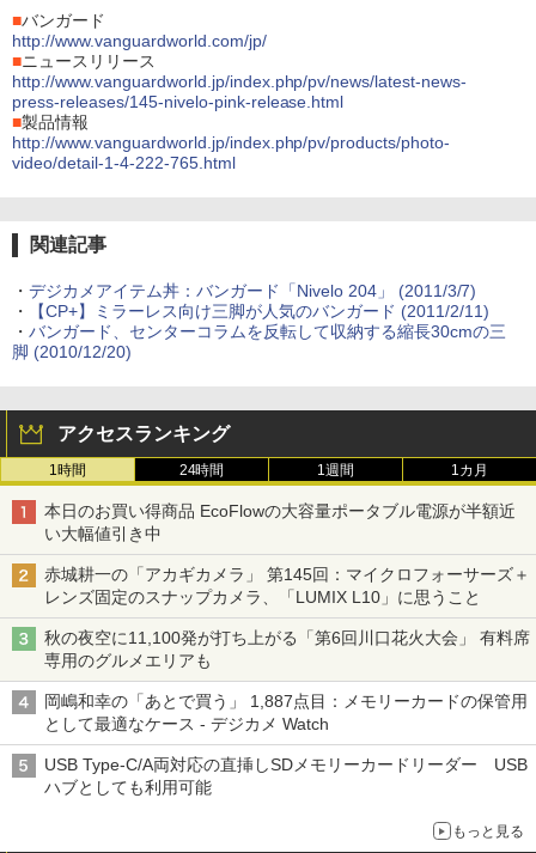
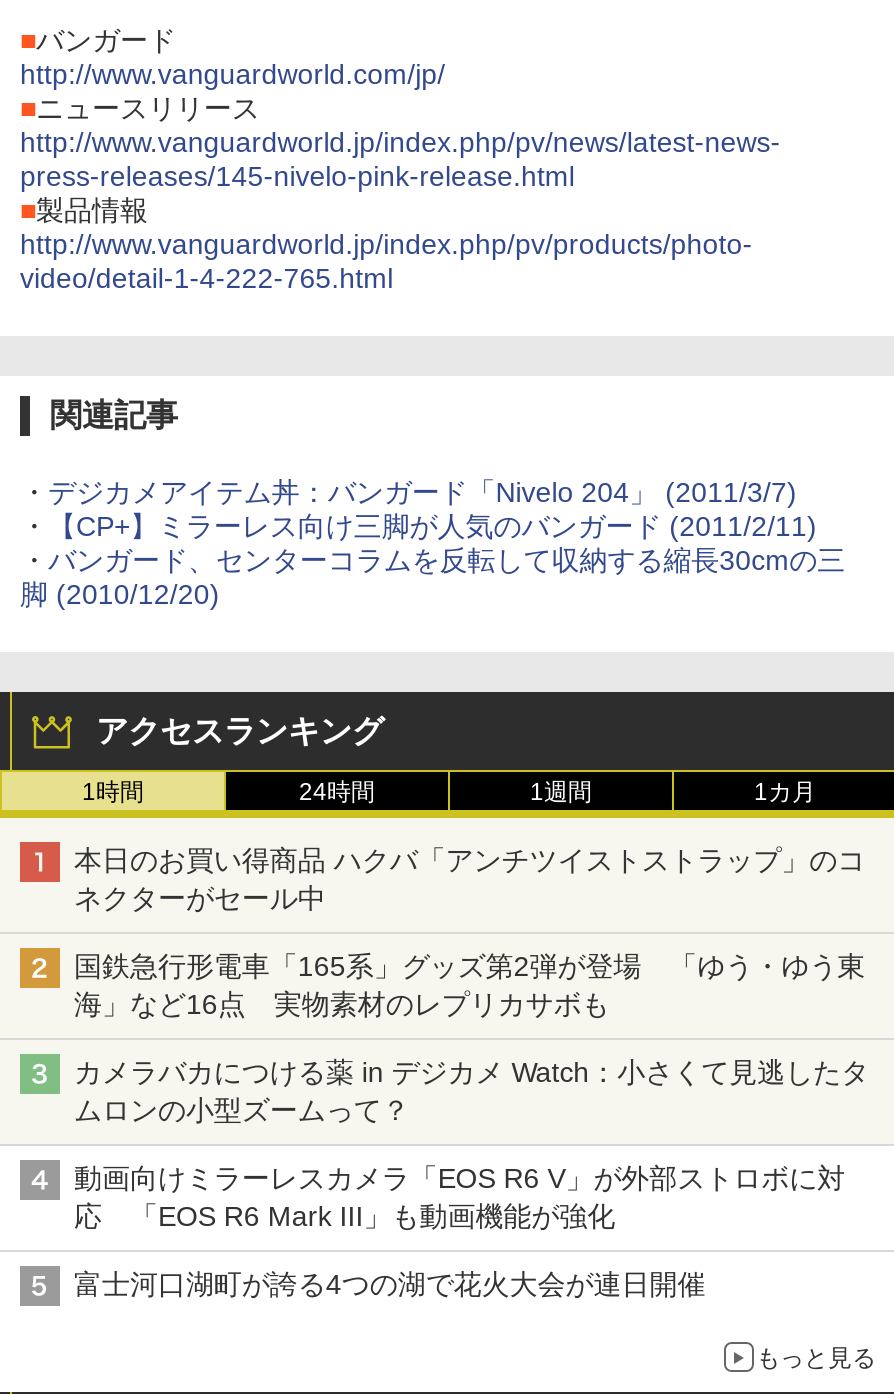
- 本日のお買い得商品 EcoFlowの大容量ポータブル電源が半額近
- い大幅値引き中
+ 本日のお買い得商品 ハクバ「アンチツイストストラップ」のコ
+ ネクターがセール中

- 赤城耕一の「アカギカメラ」 第145回：マイクロフォーサーズ＋
- レンズ固定のスナップカメラ、「LUMIX L10」に思うこと
+ 国鉄急行形電車「165系」グッズ第2弾が登場 「ゆう・ゆう東
+ 海」など16点 実物素材のレプリカサボも

- 秋の夜空に11,100発が打ち上がる「第6回川口花火大会」 有料席
- 専用のグルメエリアも
+ カメラバカにつける薬 in デジカメ Watch：小さくて見逃したタ
+ ムロンの小型ズームって？

- 岡嶋和幸の「あとで買う」 1,887点目：メモリーカードの保管用
- として最適なケース - デジカメ Watch
+ 動画向けミラーレスカメラ「EOS R6 V」が外部ストロボに対
+ 応 「EOS R6 Mark III」も動画機能が強化

- USB Type-C/A両対応の直挿しSDメモリーカードリーダー USB
- ハブとしても利用可能
+ 富士河口湖町が誇る4つの湖で花火大会が連日開催
